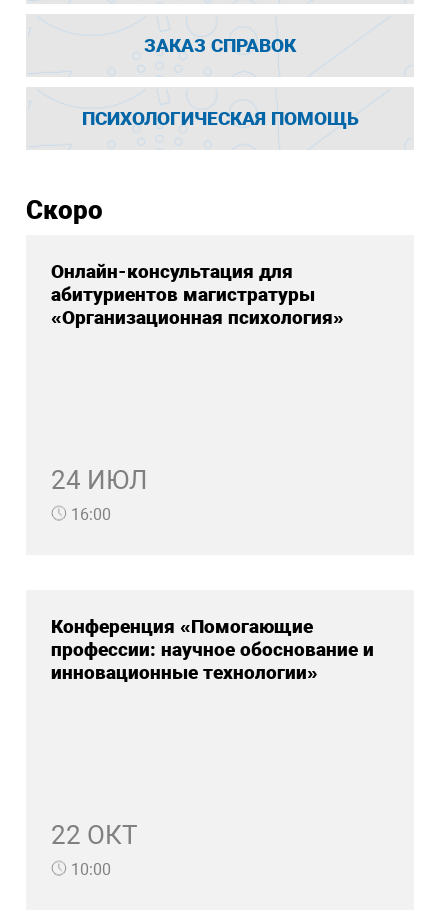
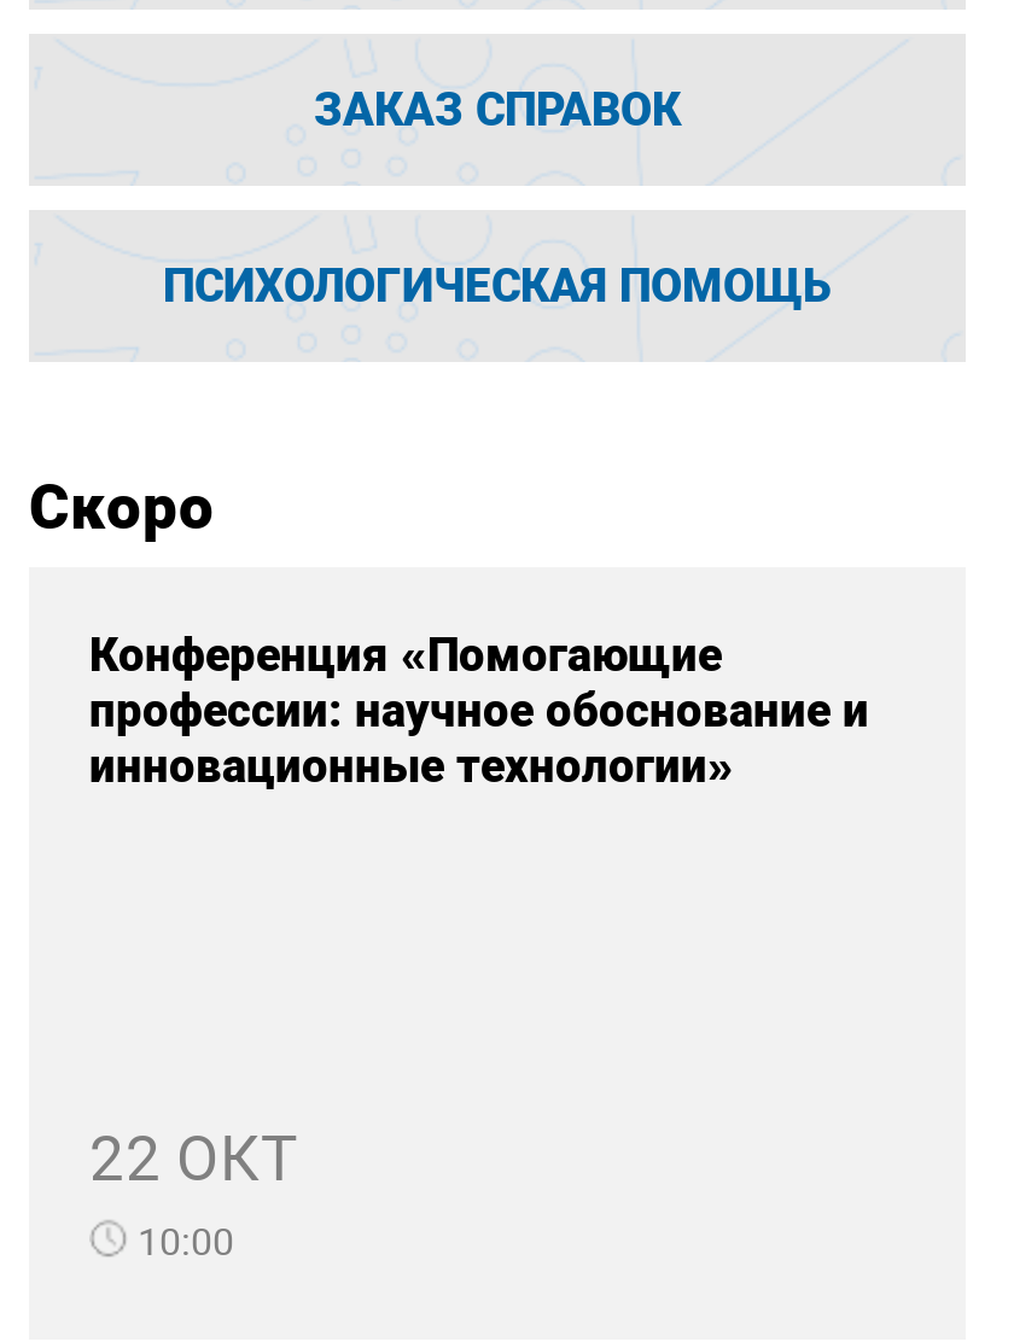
- Онлайн-консультация для
- абитуриентов магистратуры
- «Организационная психология»

- 24 ИЮЛ
- 16:00
